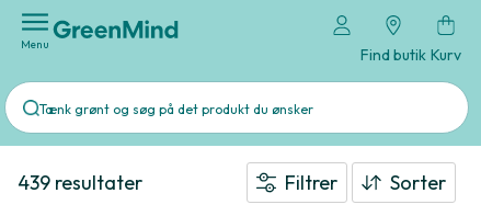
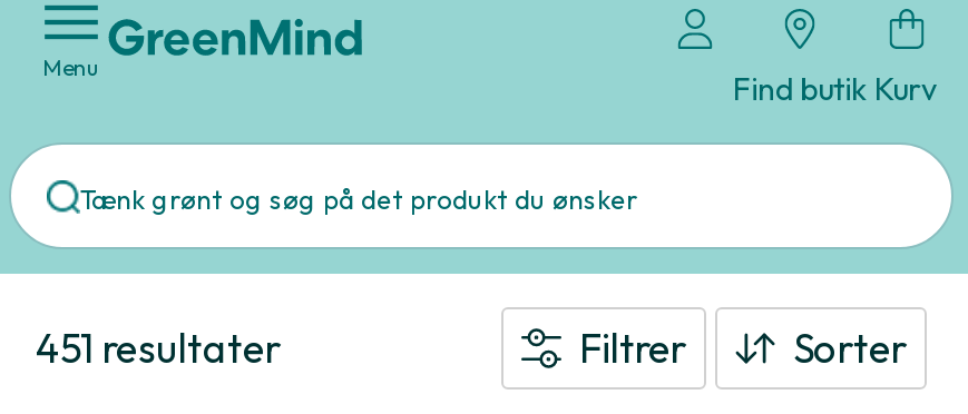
- 439 resultater
+ 451 resultater
